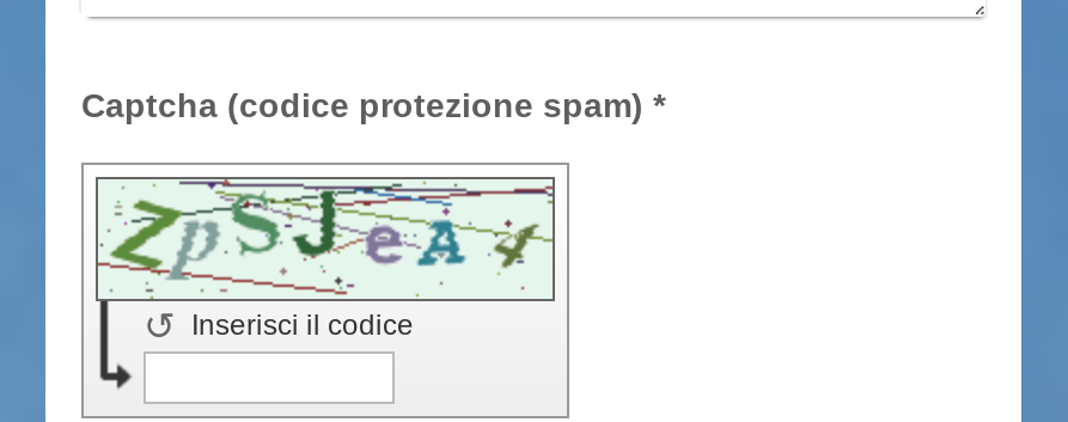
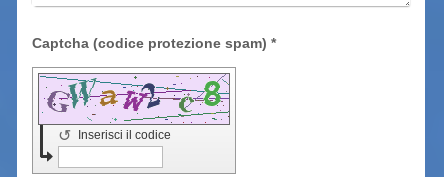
- [image]
+ [image]
